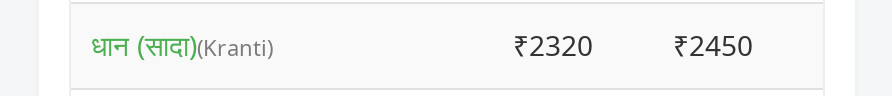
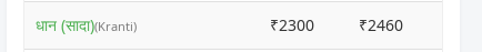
- ₹2320
+ ₹2300

- ₹2450
+ ₹2460
